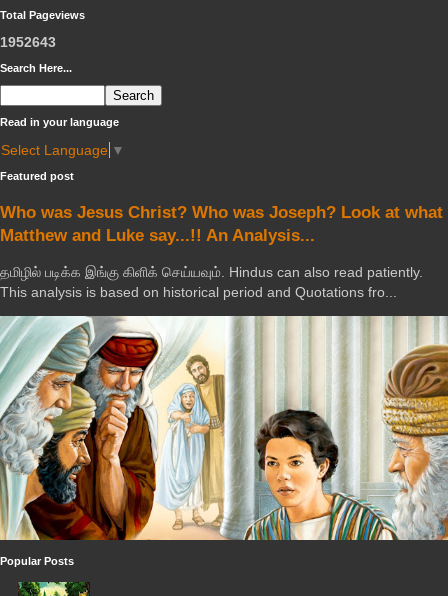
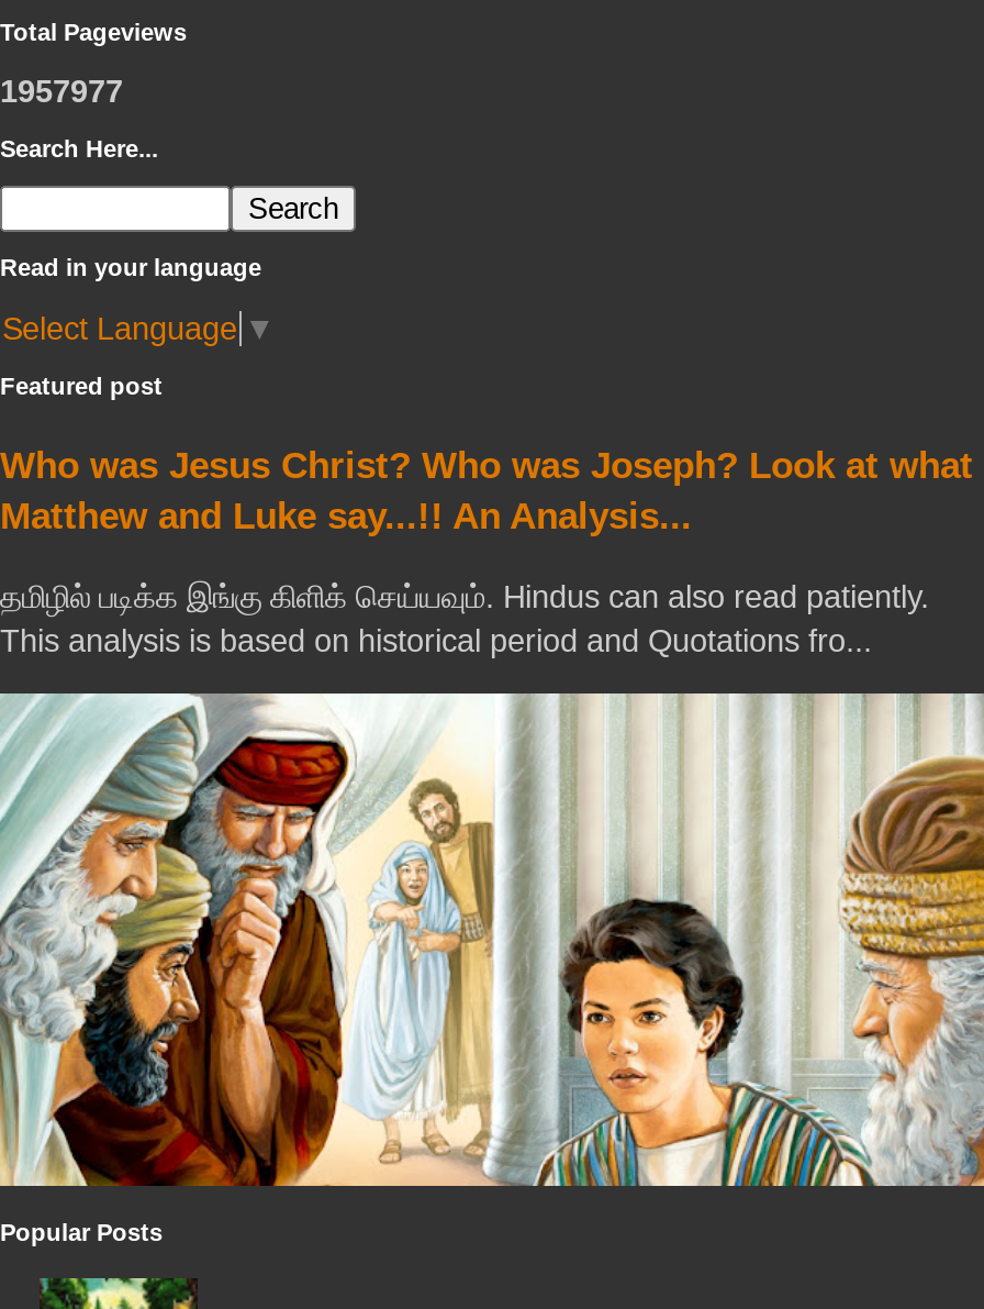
- 1952643
+ 1957977
